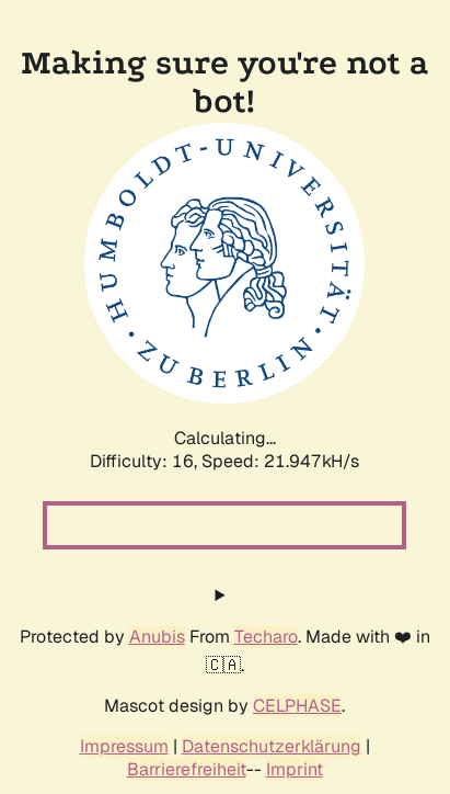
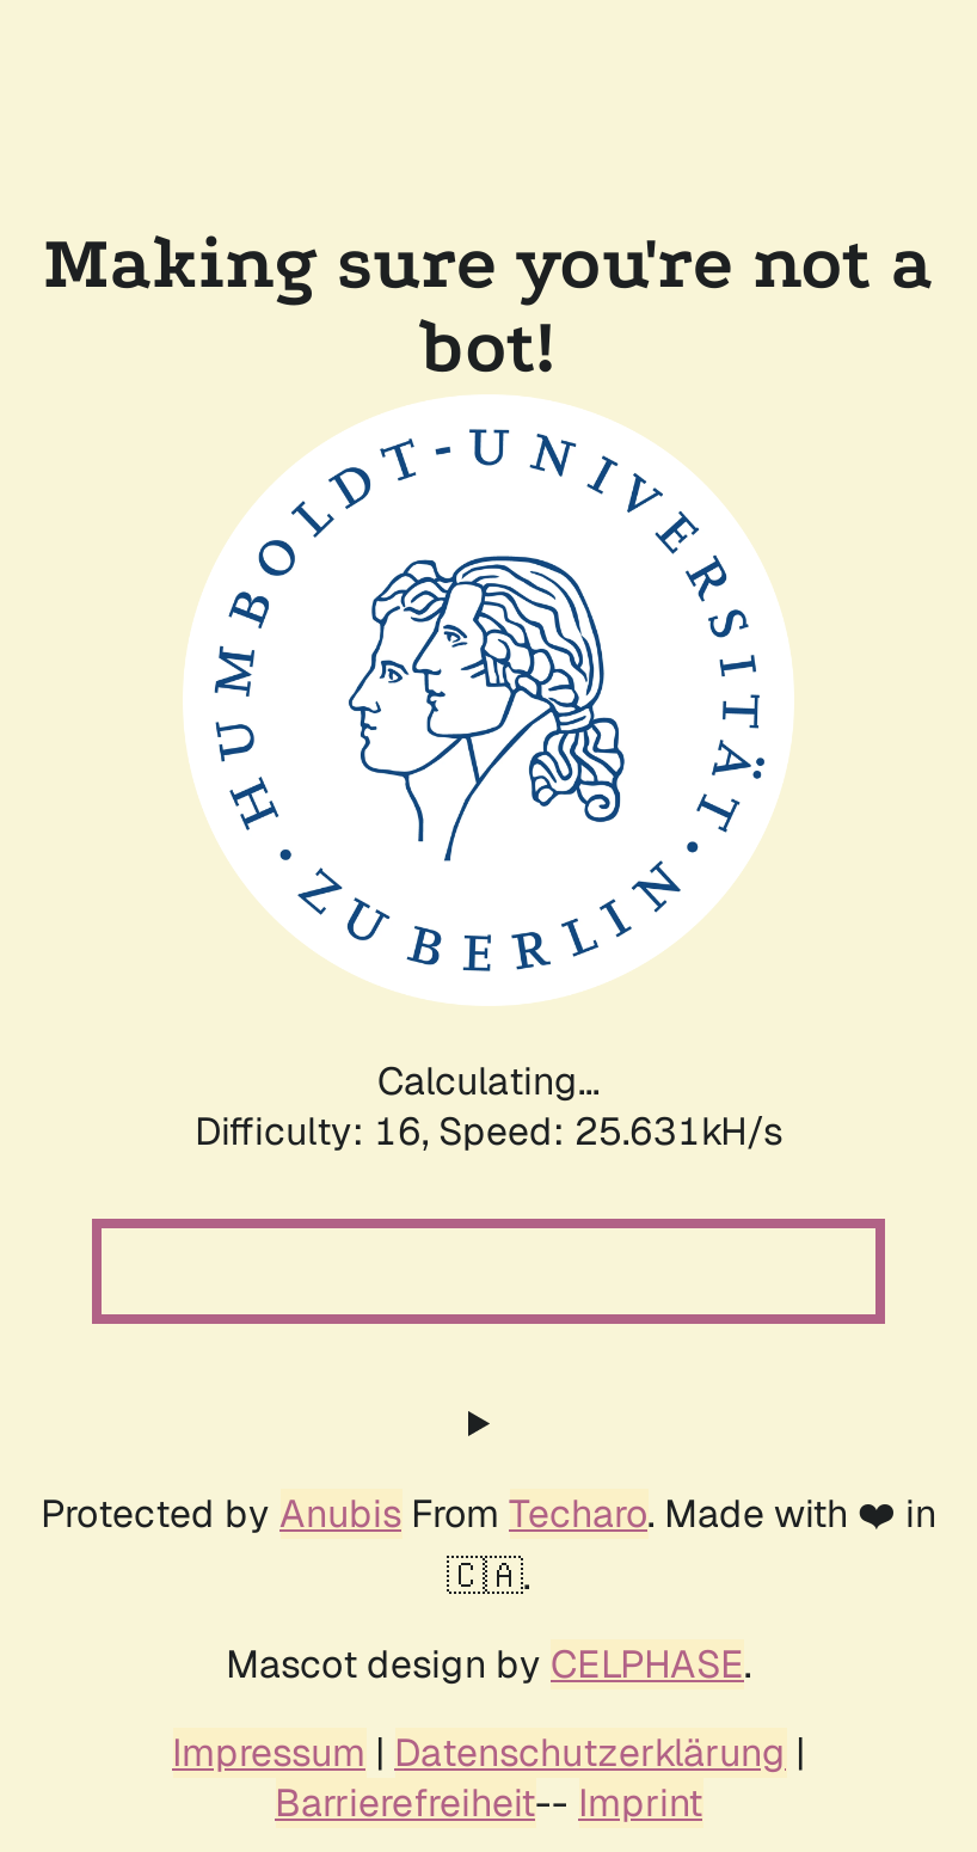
- Difficulty: 16, Speed: 21.947kH/s
+ Difficulty: 16, Speed: 25.631kH/s
